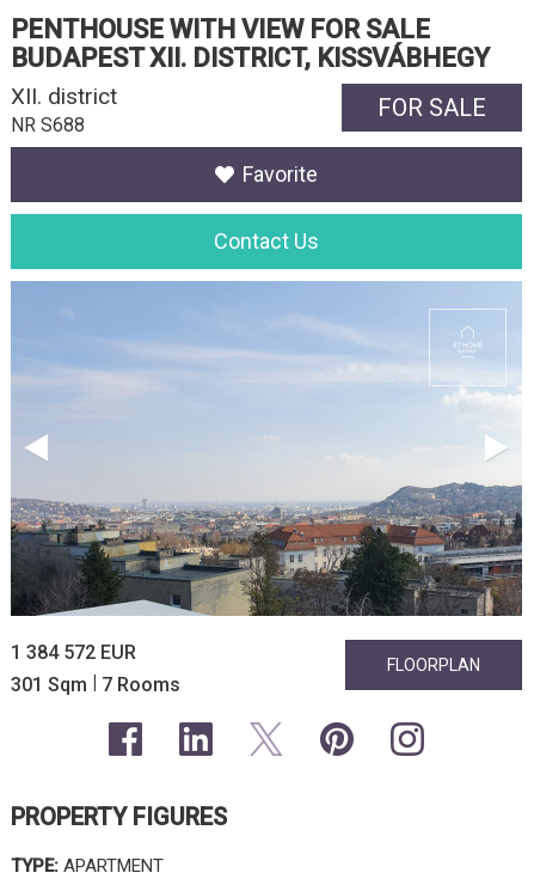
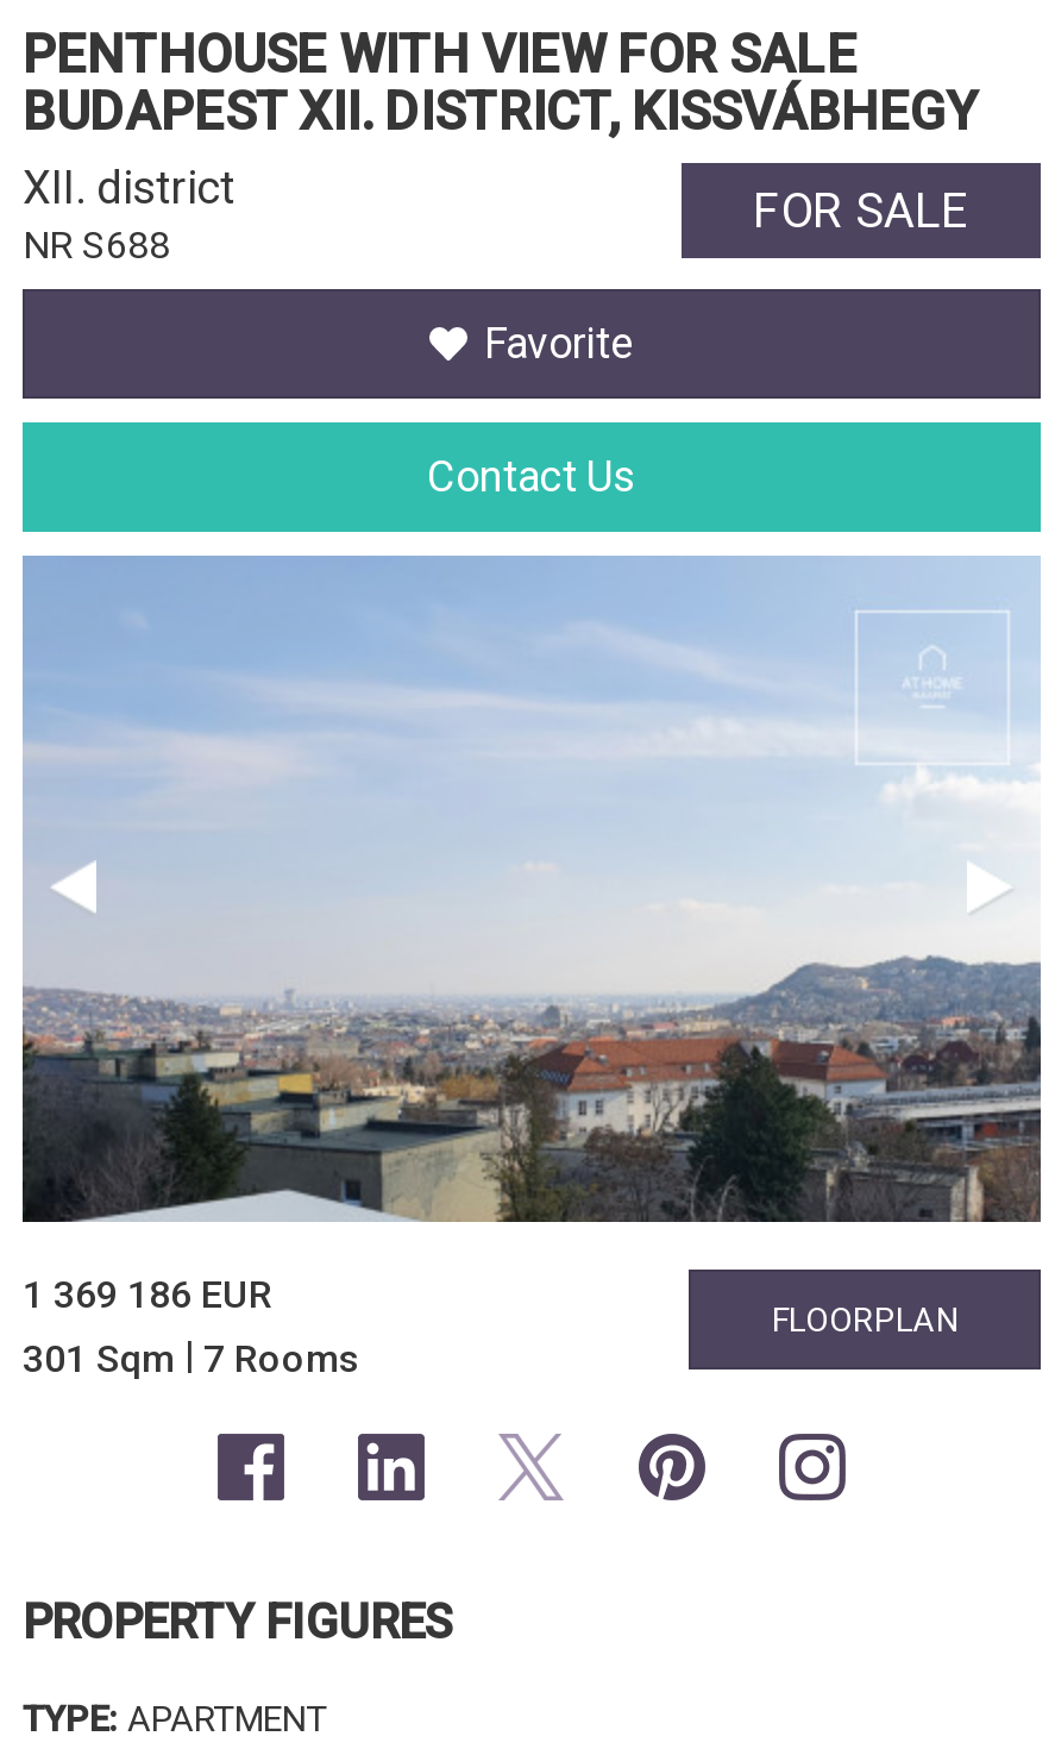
- 1 384 572 EUR
+ 1 369 186 EUR
